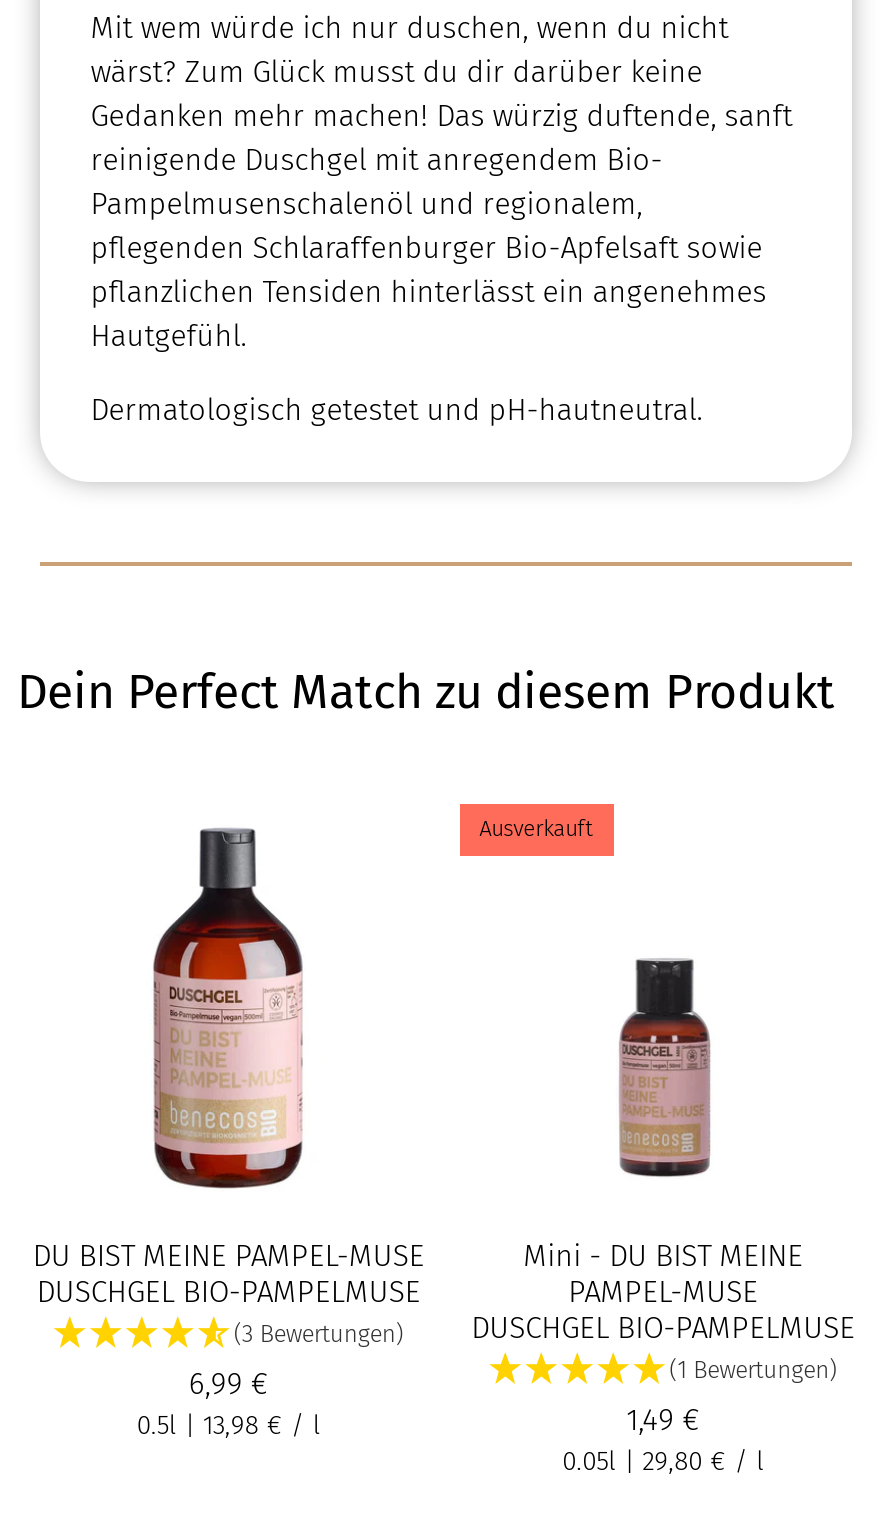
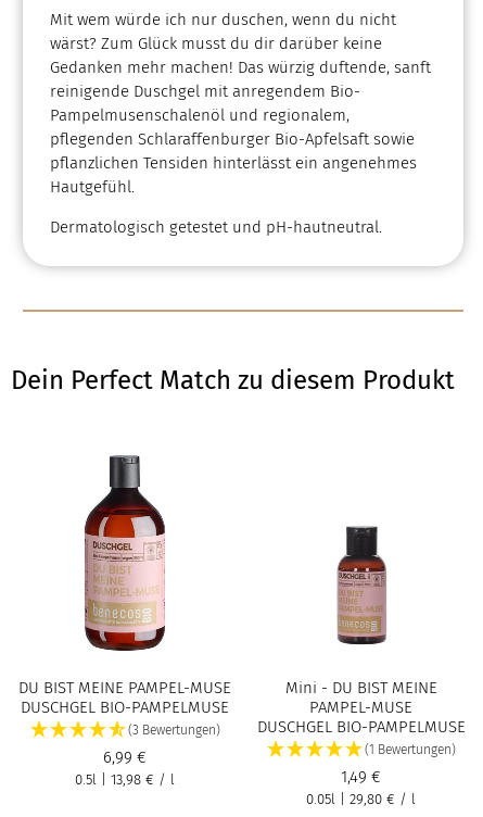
- Ausverkauft
